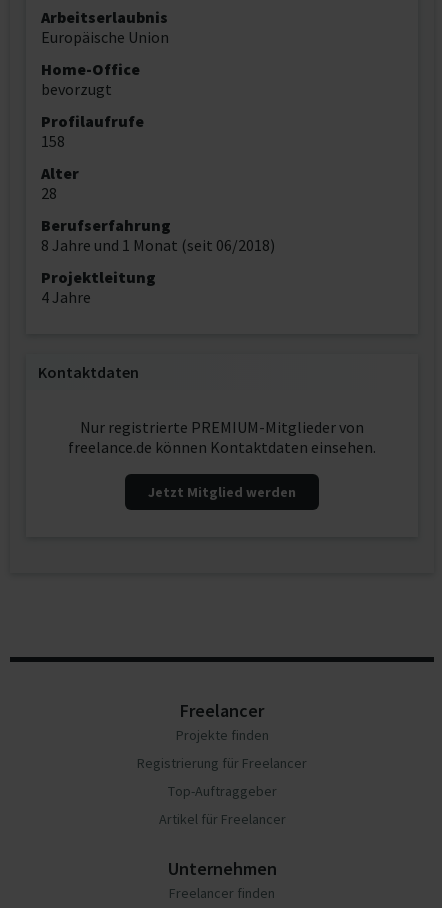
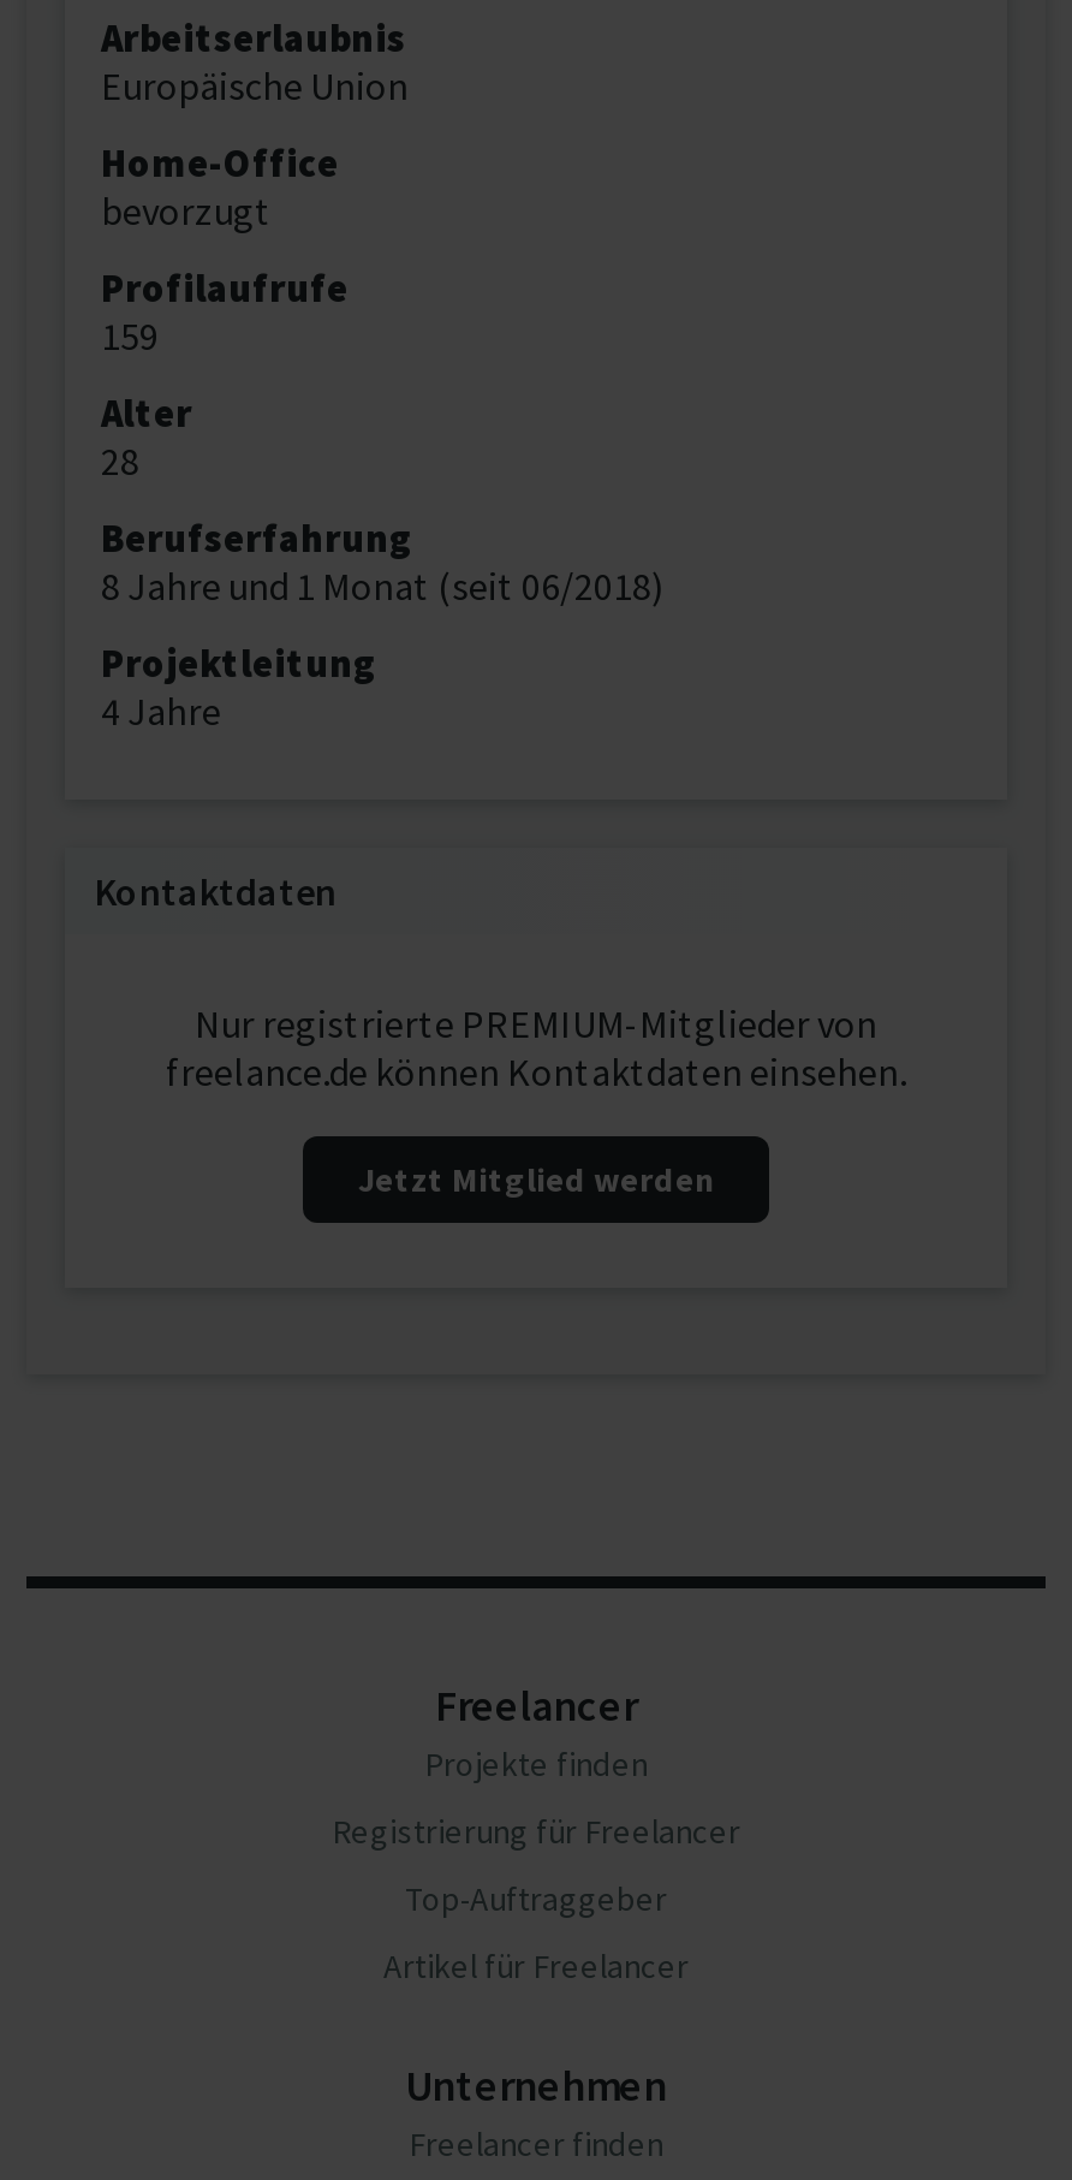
- 158
+ 159
